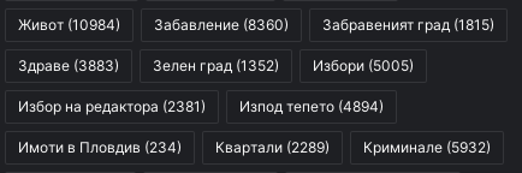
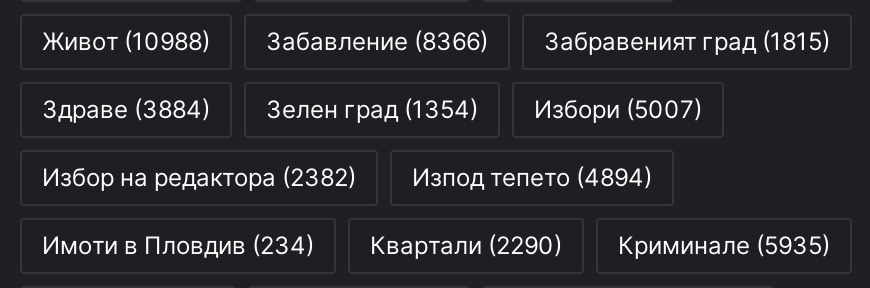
- Живот (10984)
+ Живот (10988)

- Забавление (8360)
+ Забавление (8366)

- Здраве (3883)
+ Здраве (3884)

- Зелен град (1352)
+ Зелен град (1354)

- Избори (5005)
+ Избори (5007)

- Избор на редактора (2381)
+ Избор на редактора (2382)

- Квартали (2289)
+ Квартали (2290)

- Криминале (5932)
+ Криминале (5935)
